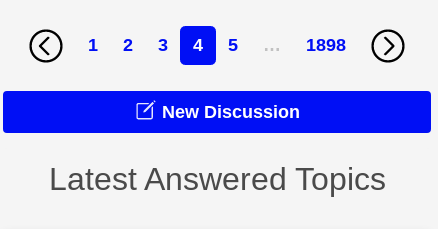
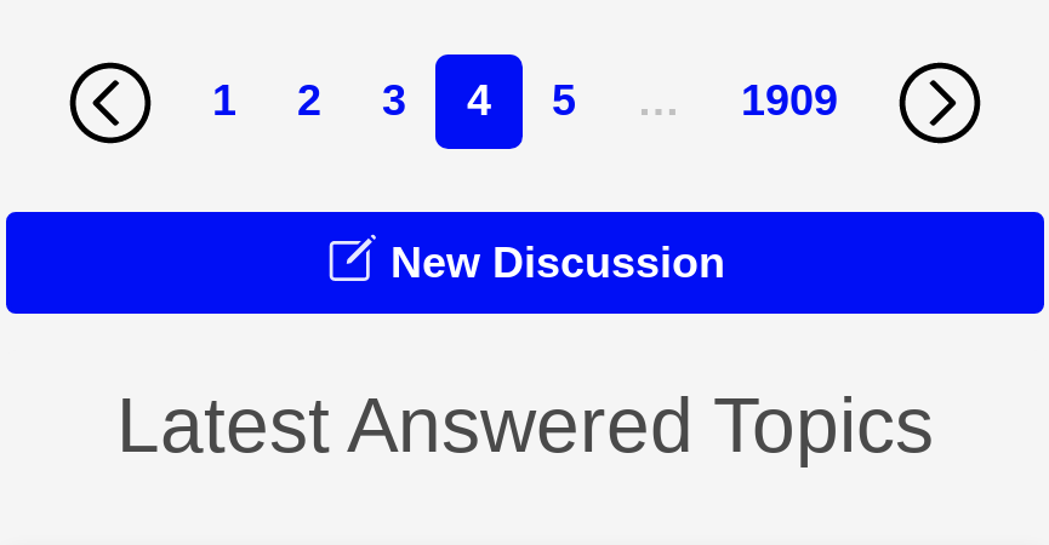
- 1898
+ 1909
